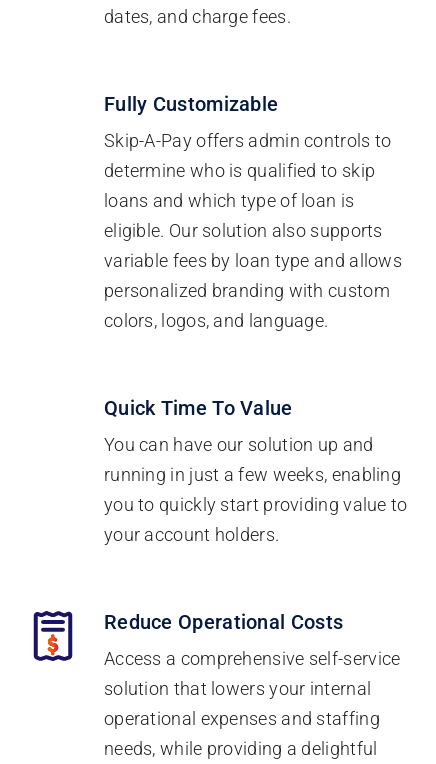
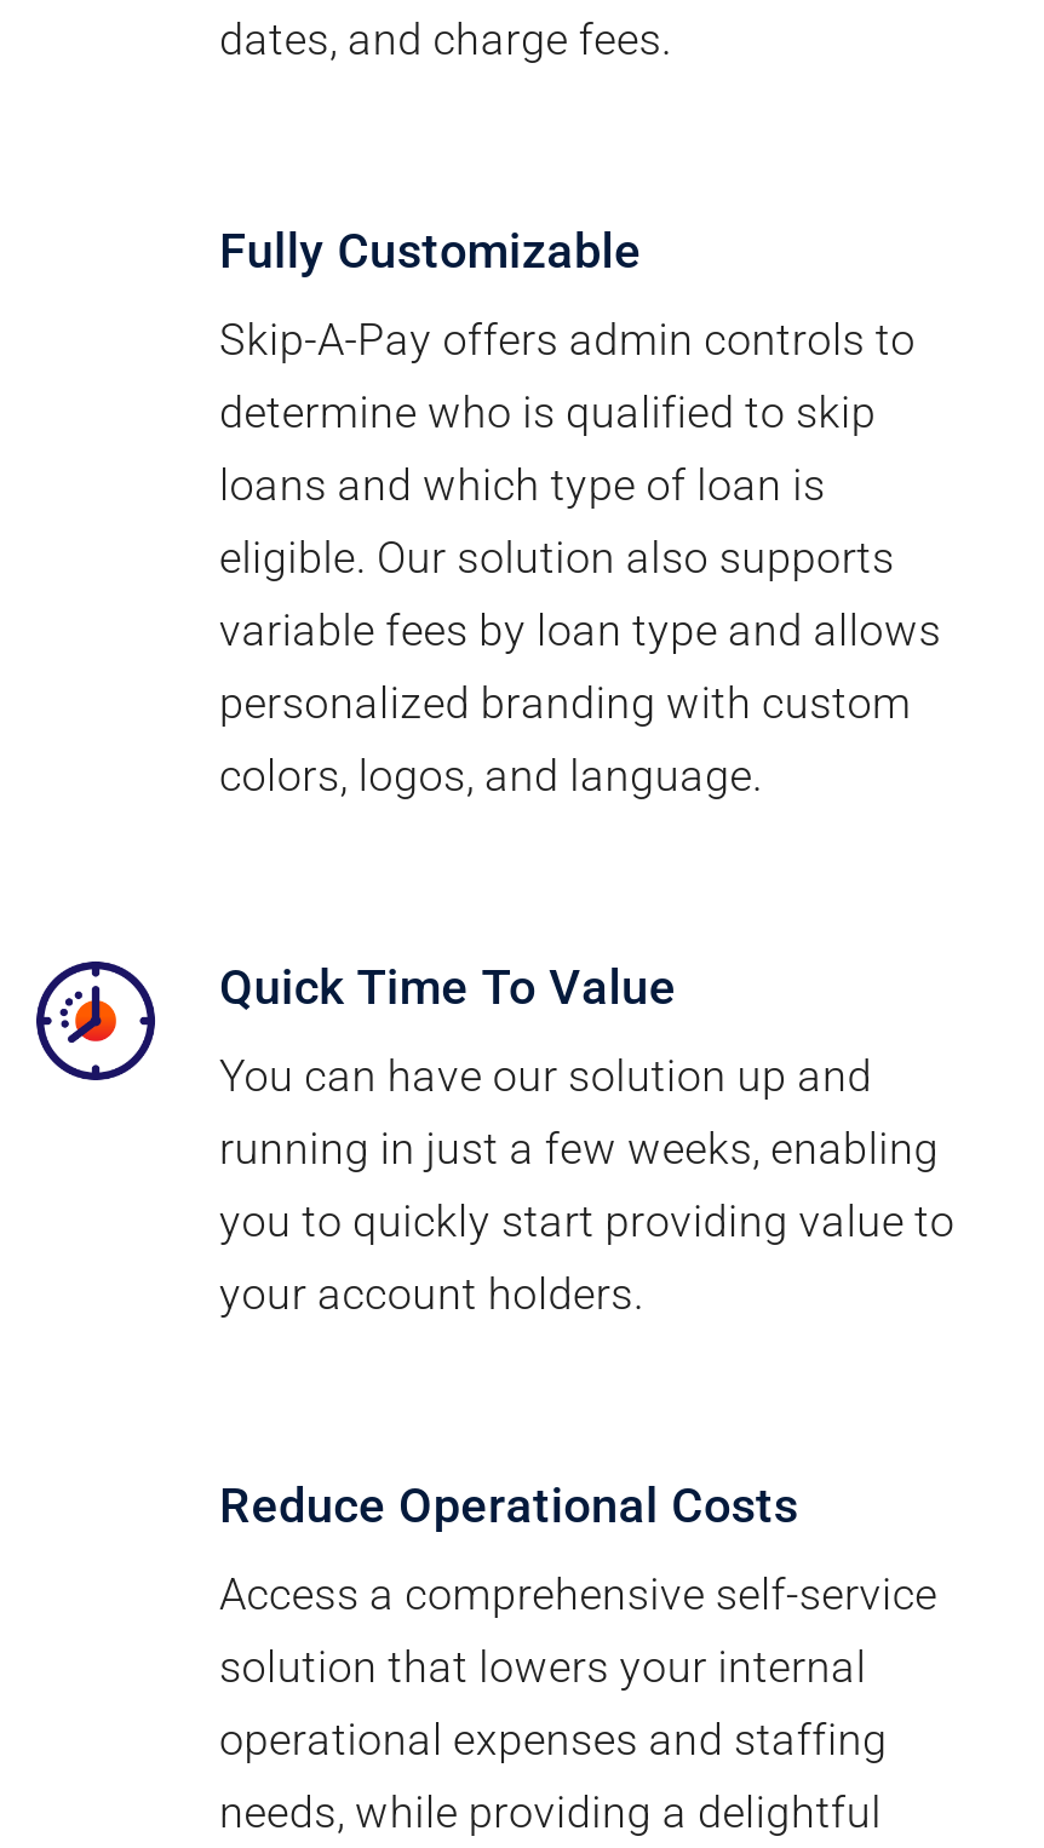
+ [image]

- [image]
